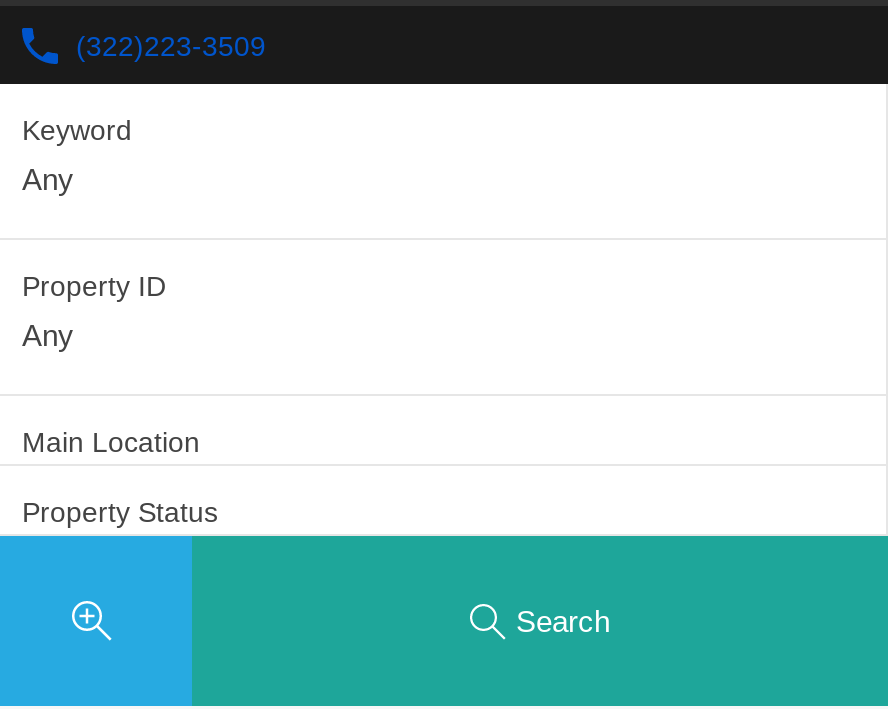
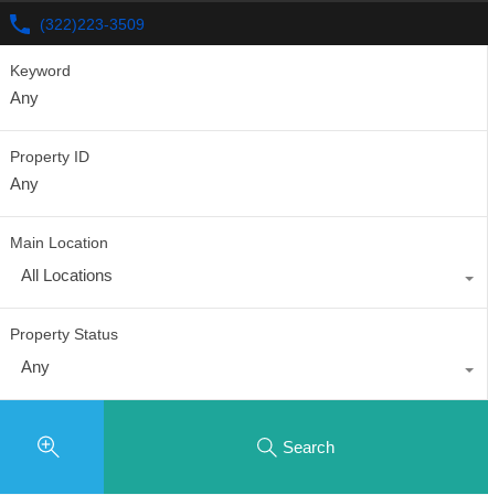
+ All Locations

+ Any
